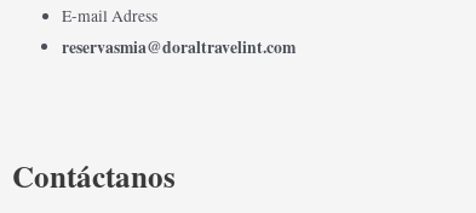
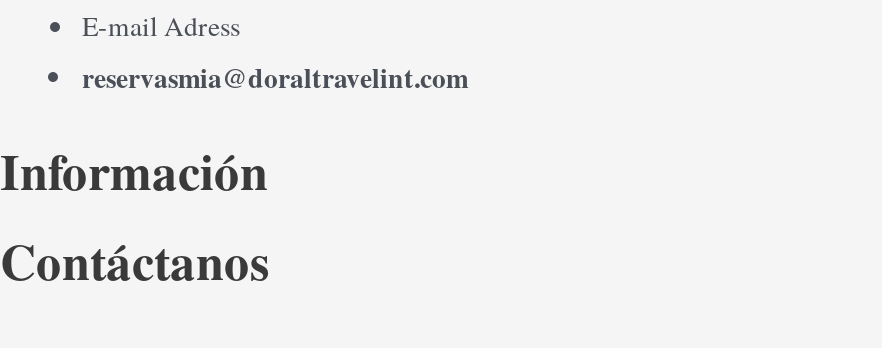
+ Información
